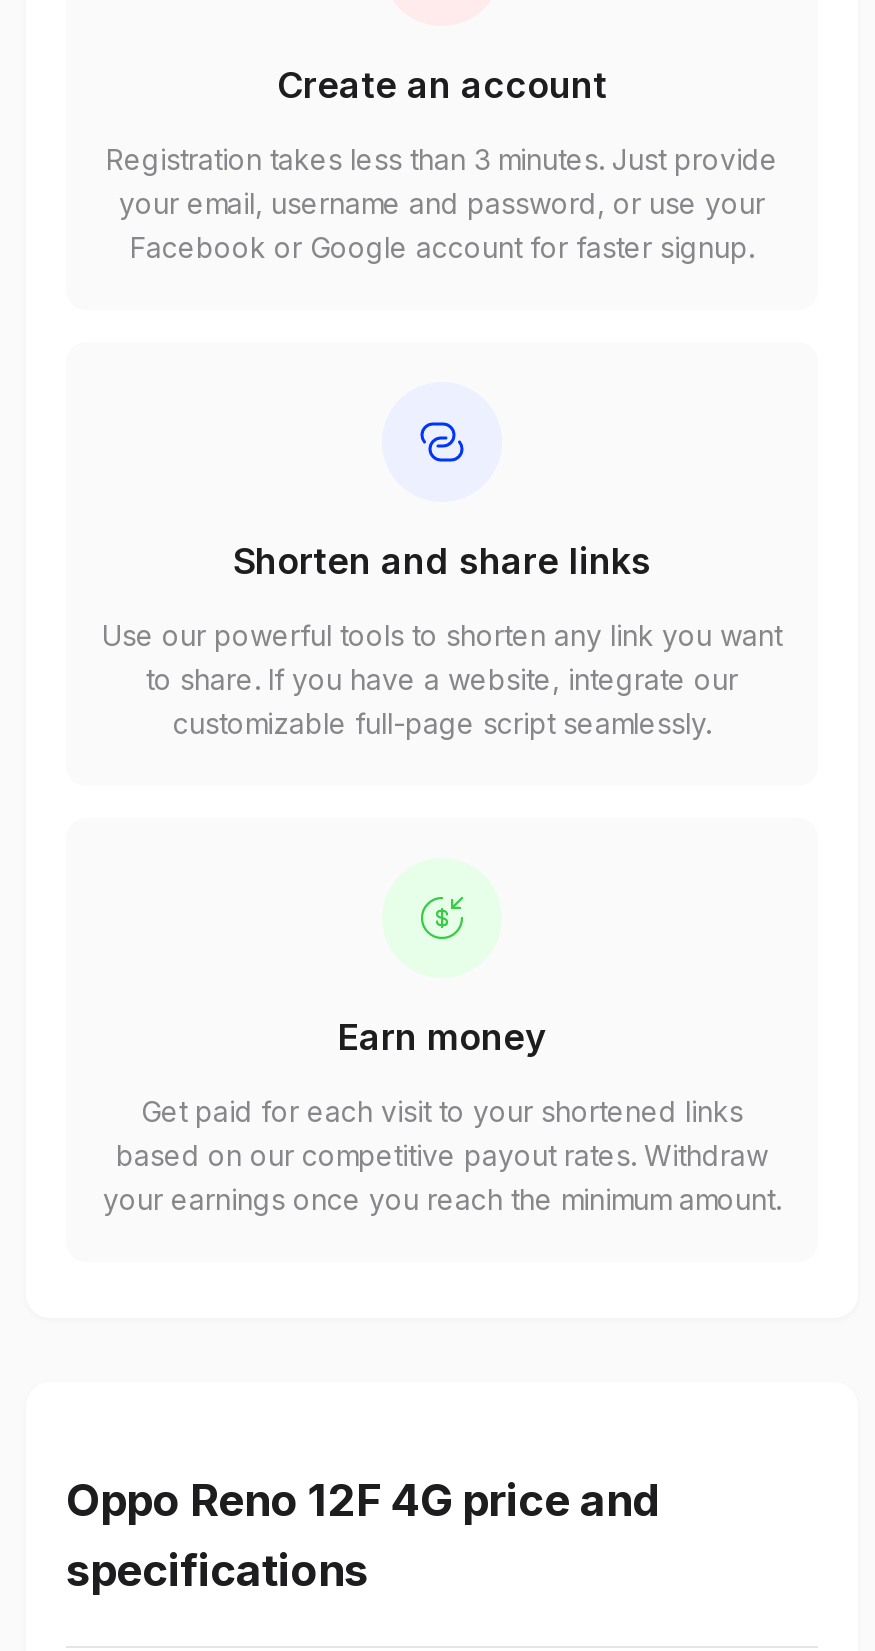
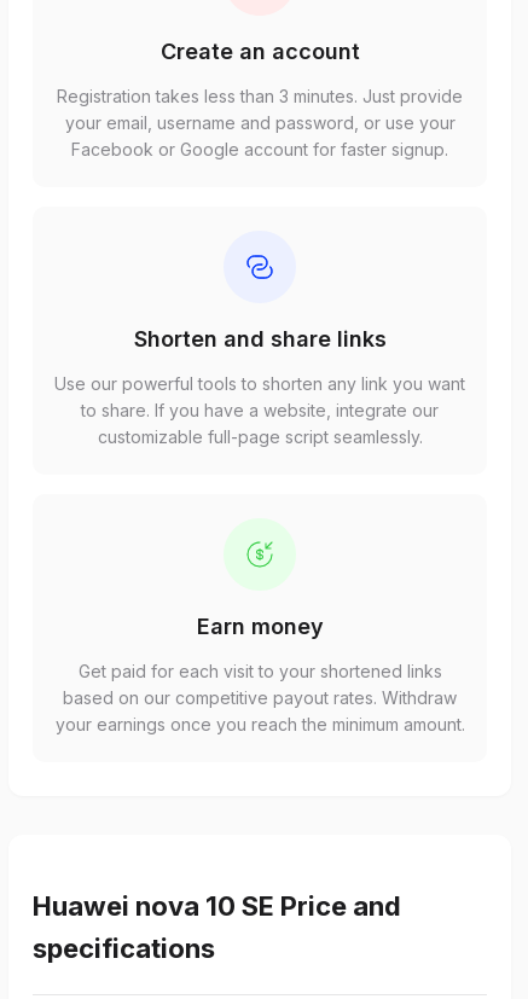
- Oppo Reno 12F 4G price and
+ Huawei nova 10 SE Price and
